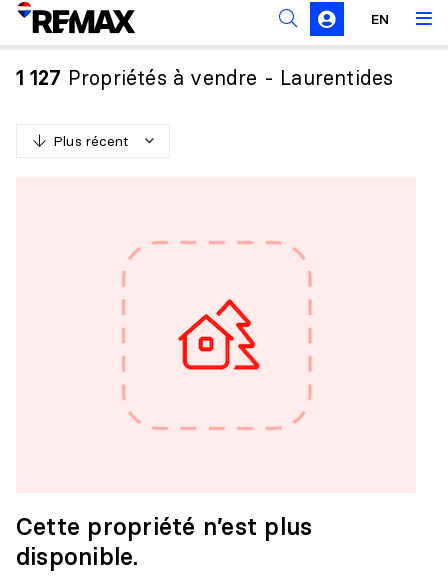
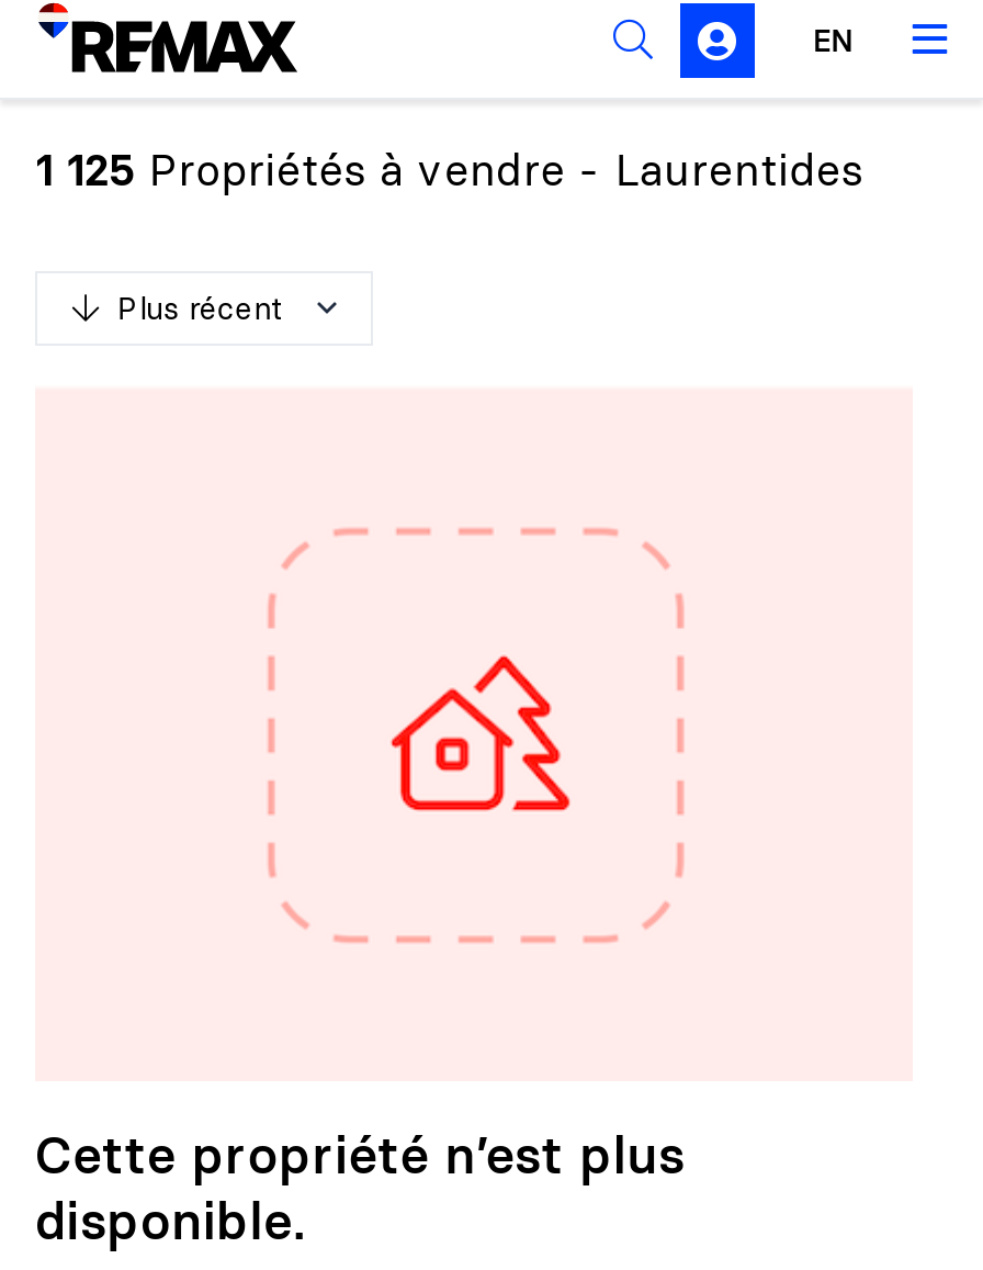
- 1 127 Propriétés à vendre - Laurentides
+ 1 125 Propriétés à vendre - Laurentides
